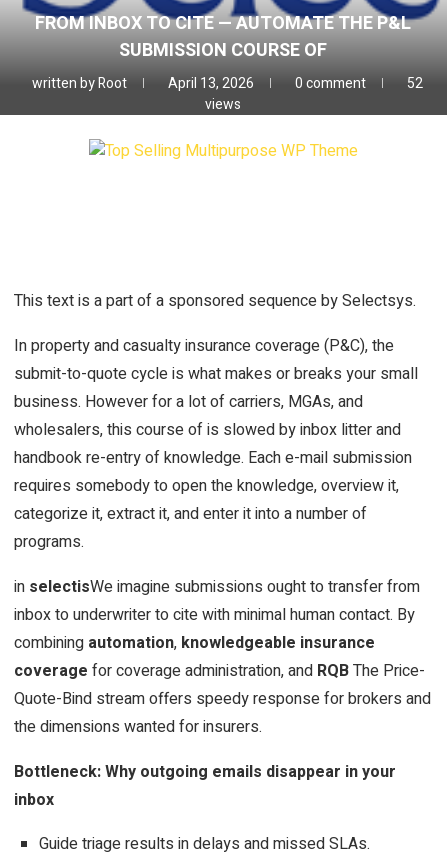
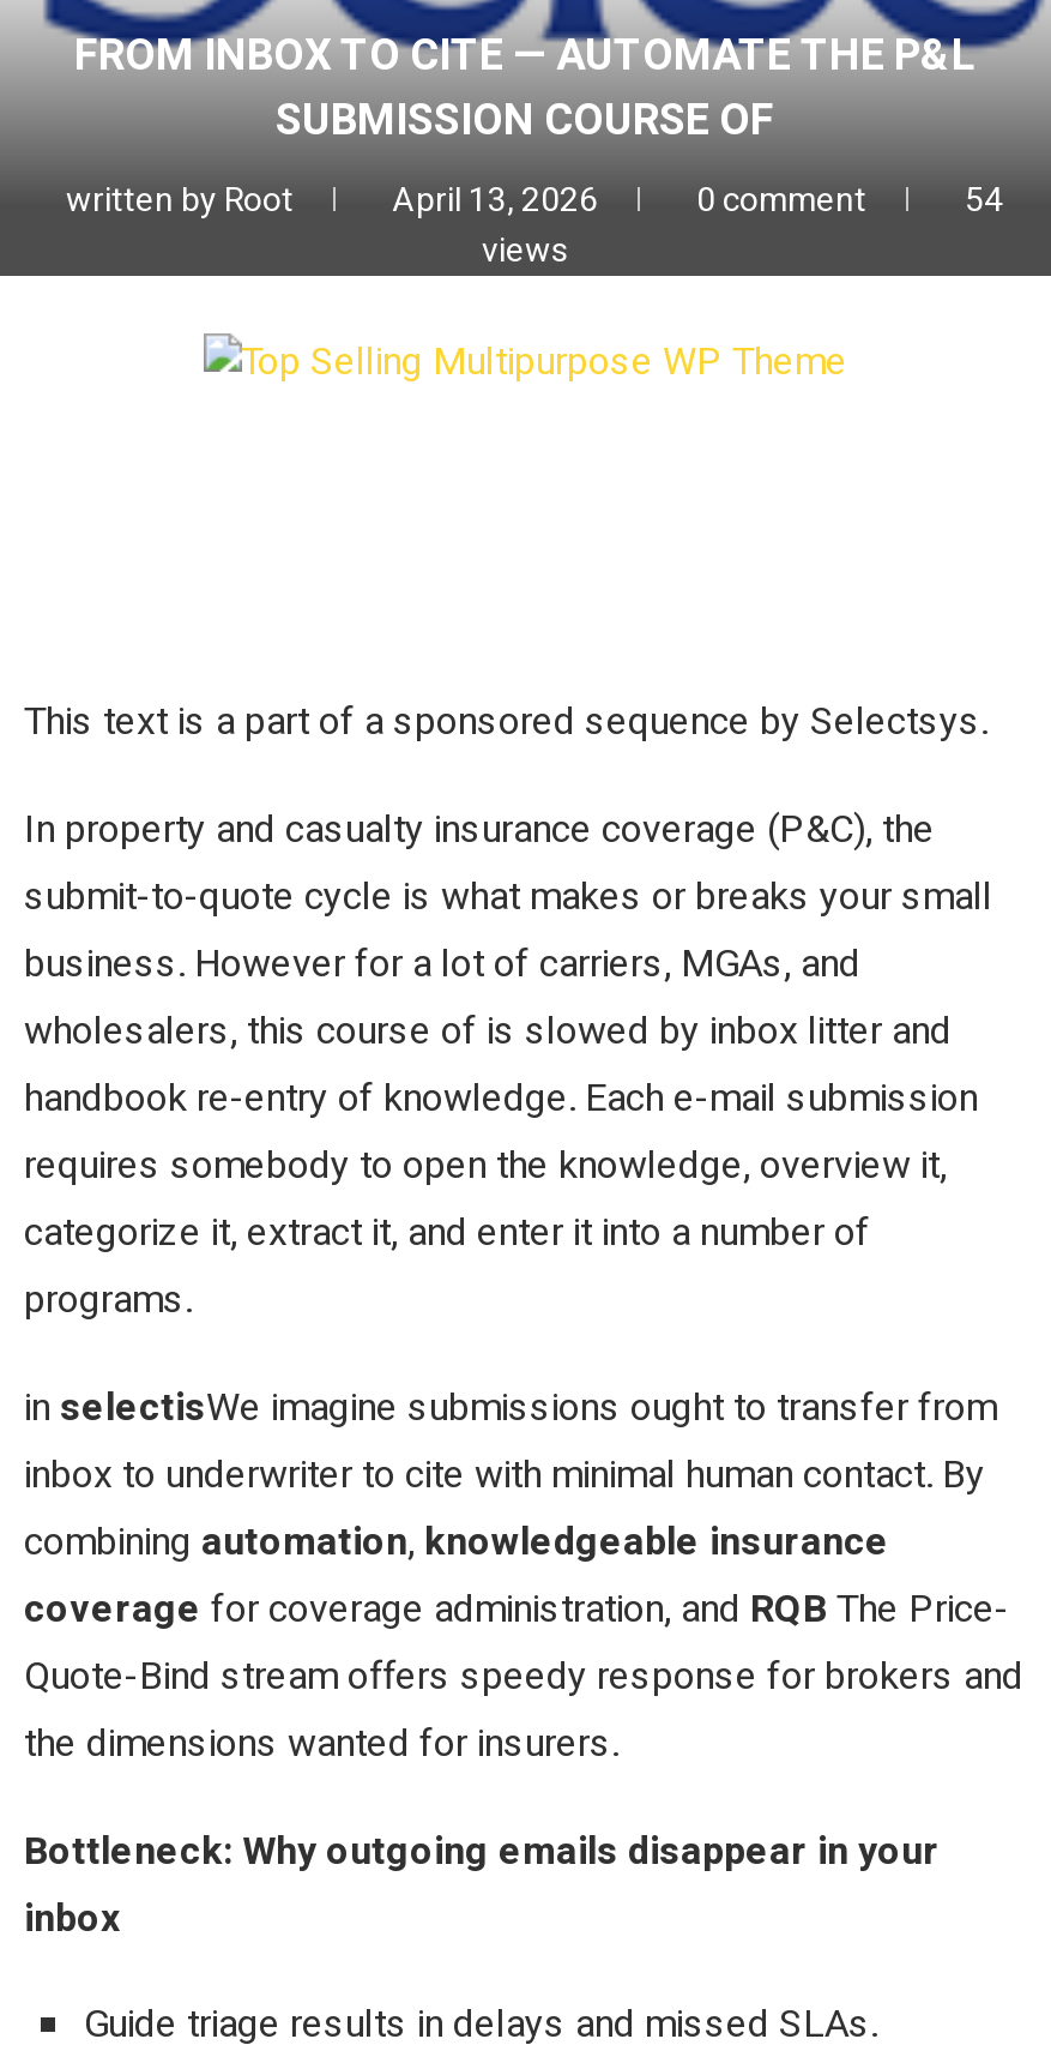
- written by Root April 13, 2026 0 comment 52
+ written by Root April 13, 2026 0 comment 54
